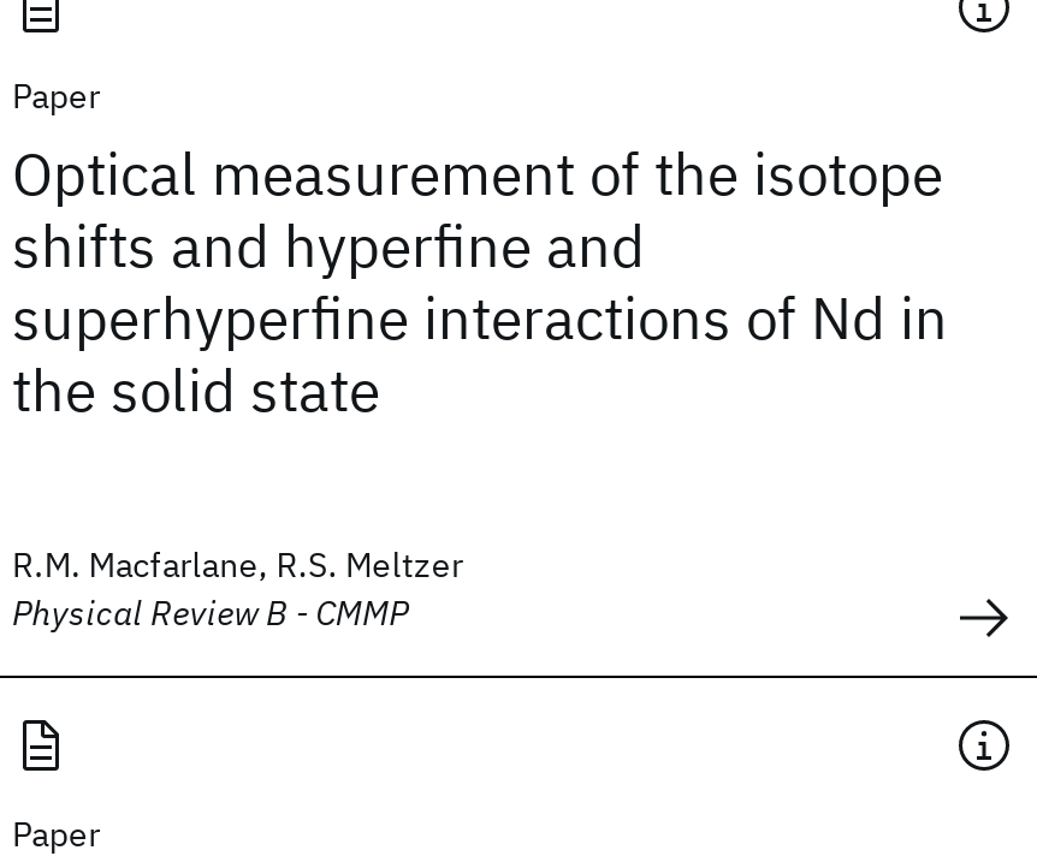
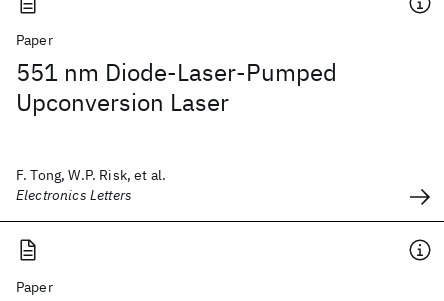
- Optical measurement of the isotope
- shifts and hyperfine and
- superhyperfine interactions of Nd in
- the solid state
+ 551 nm Diode-Laser-Pumped
+ Upconversion Laser

- R.M. Macfarlane, R.S. Meltzer
- Physical Review B - CMMP
+ F. Tong, W.P. Risk, et al.
+ Electronics Letters
